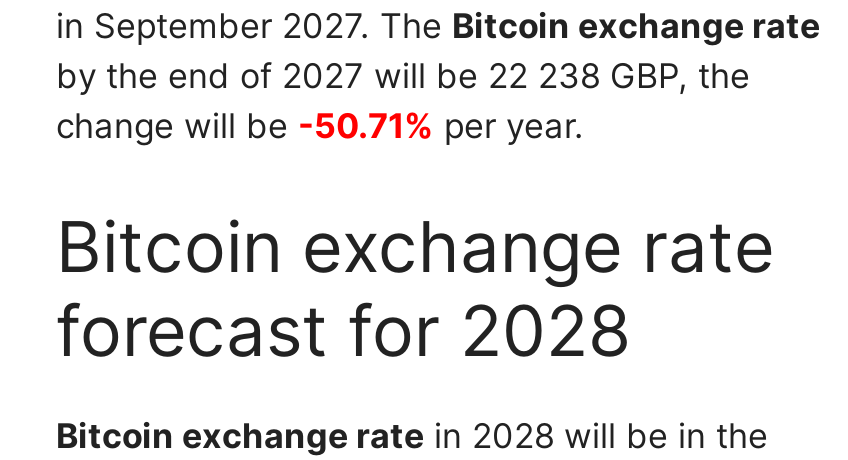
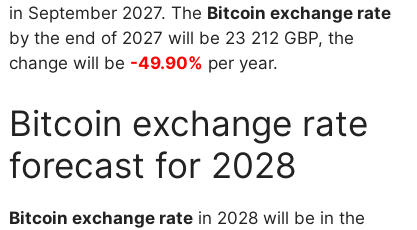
- by the end of 2027 will be 22 238 GBP, the
+ by the end of 2027 will be 23 212 GBP, the

- change will be -50.71% per year.
+ change will be -49.90% per year.
